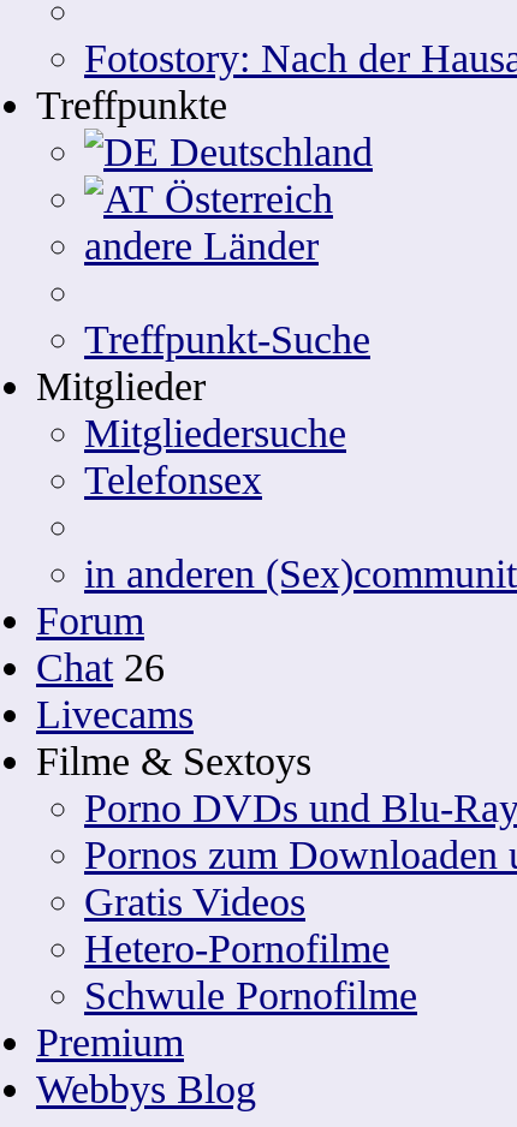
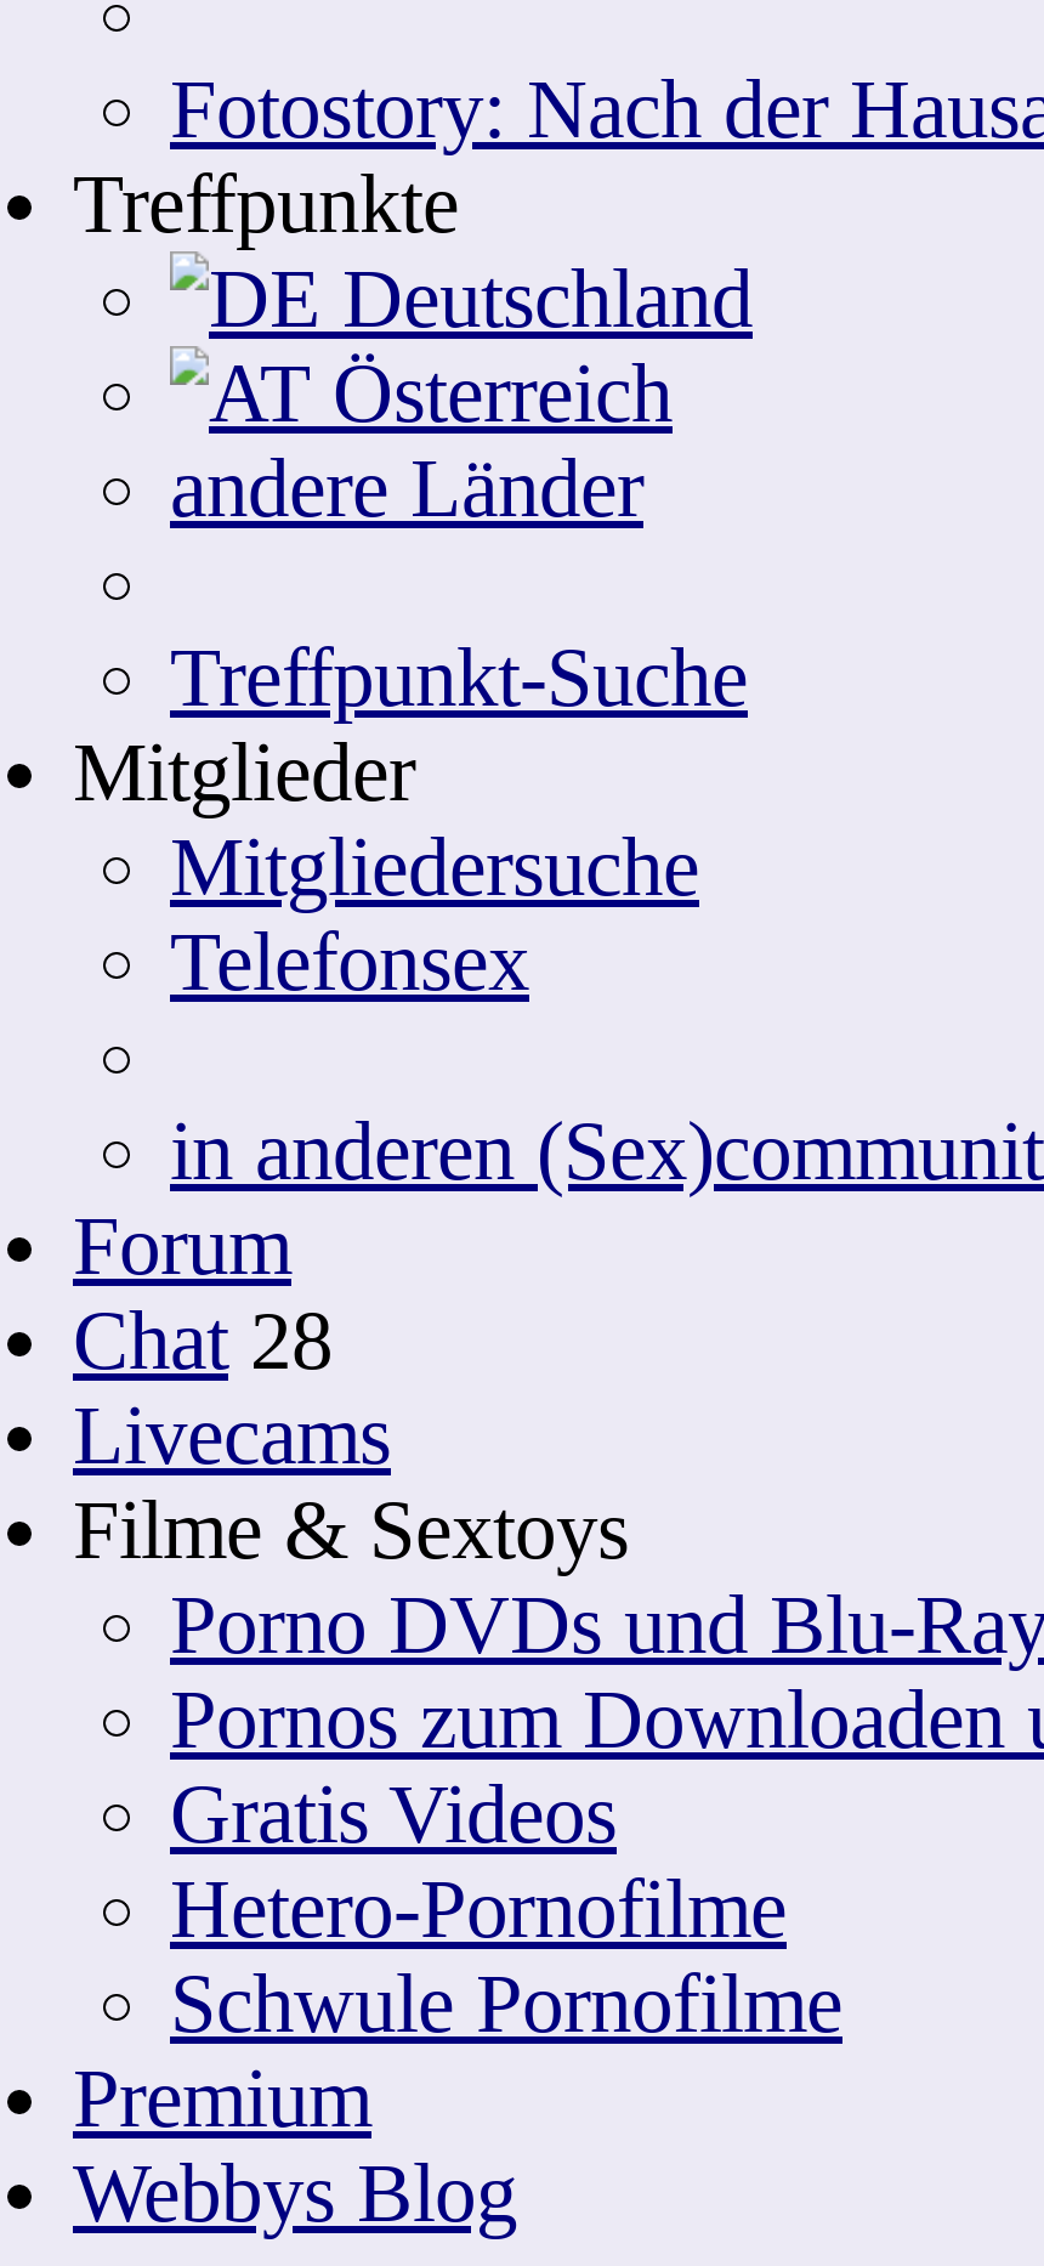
- Chat 26
+ Chat 28
